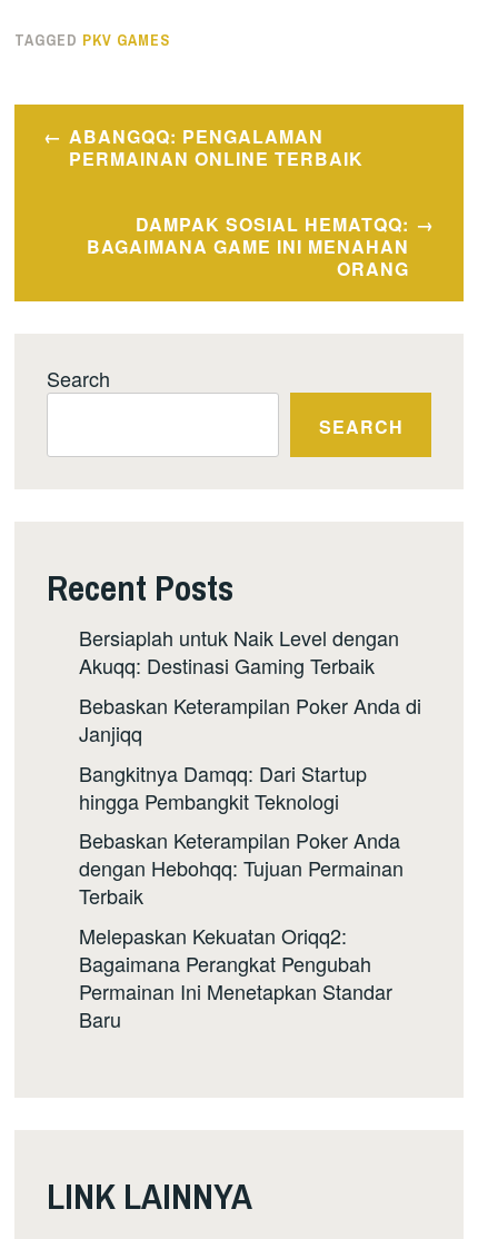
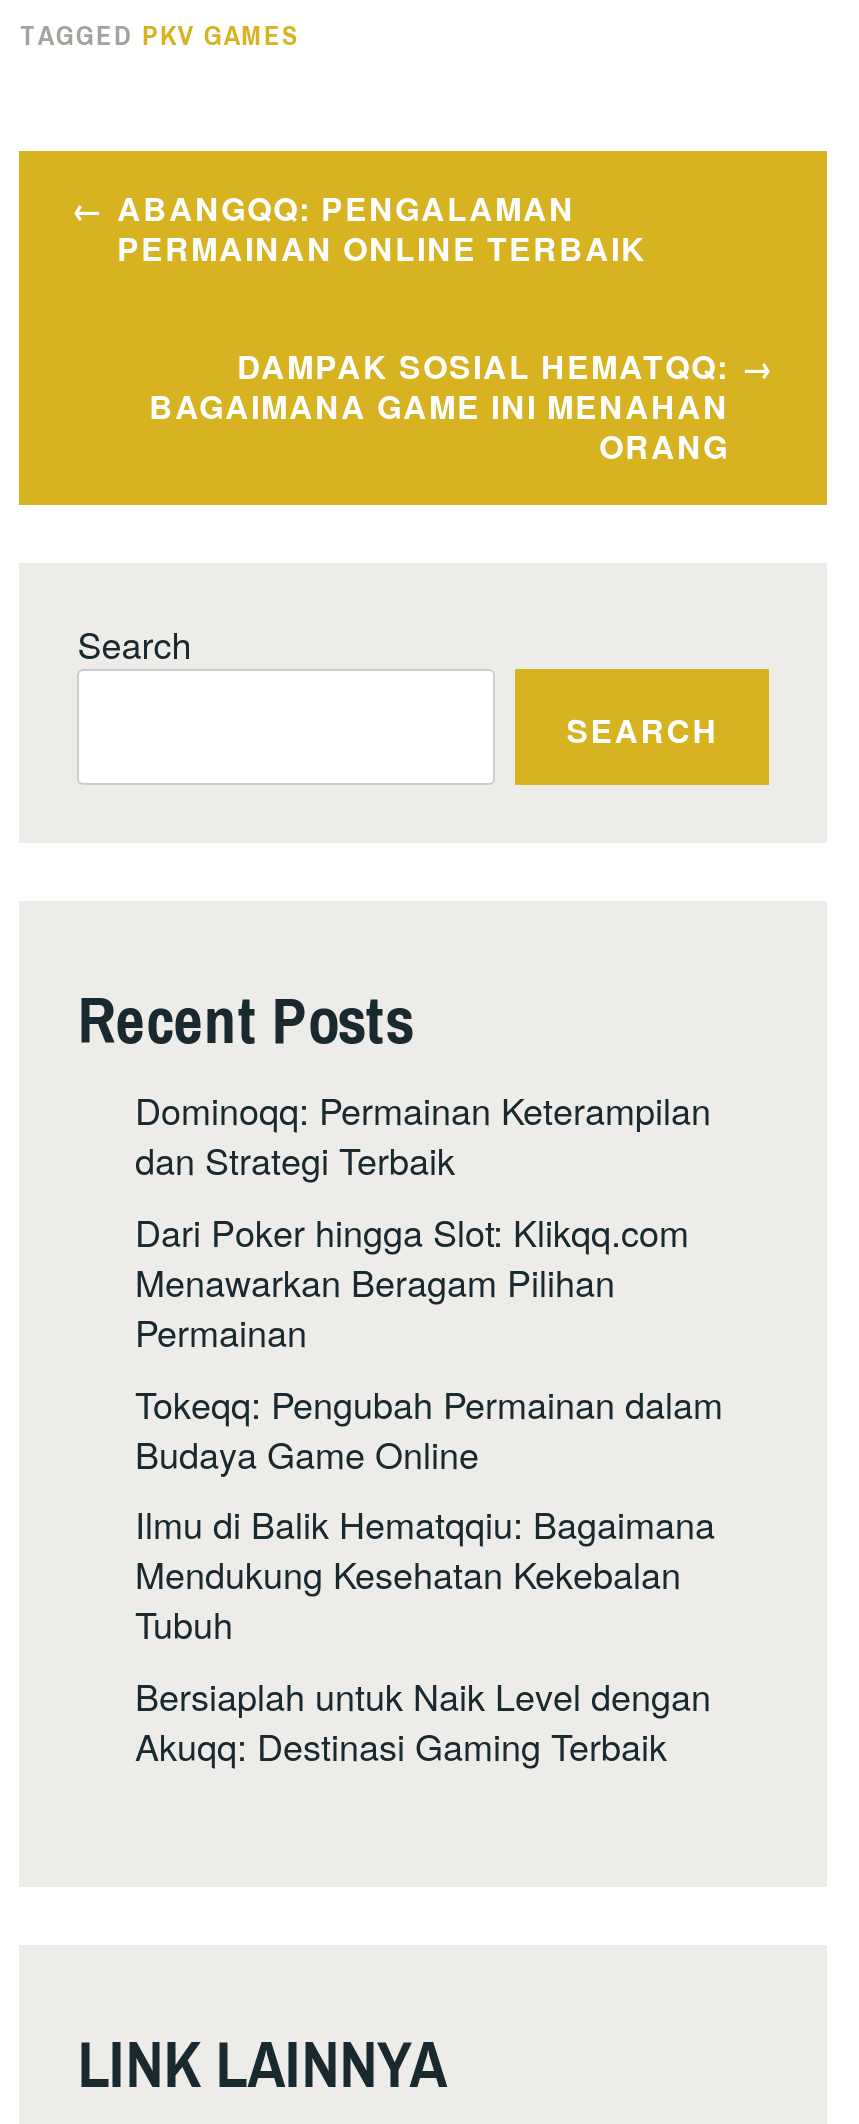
+ Dominoqq: Permainan Keterampilan
+ dan Strategi Terbaik
+ Dari Poker hingga Slot: Klikqq.com
+ Menawarkan Beragam Pilihan
+ Permainan
+ Tokeqq: Pengubah Permainan dalam
+ Budaya Game Online
+ Ilmu di Balik Hematqqiu: Bagaimana
+ Mendukung Kesehatan Kekebalan
+ Tubuh

moved down: Bersiaplah untuk Naik Level dengan | Akuqq: Destinasi Gaming Terbaik

- Bebaskan Keterampilan Poker Anda di
- Janjiqq
- Bangkitnya Damqq: Dari Startup
- hingga Pembangkit Teknologi
- Bebaskan Keterampilan Poker Anda
- dengan Hebohqq: Tujuan Permainan
- Terbaik
- Melepaskan Kekuatan Oriqq2:
- Bagaimana Perangkat Pengubah
- Permainan Ini Menetapkan Standar
- Baru
